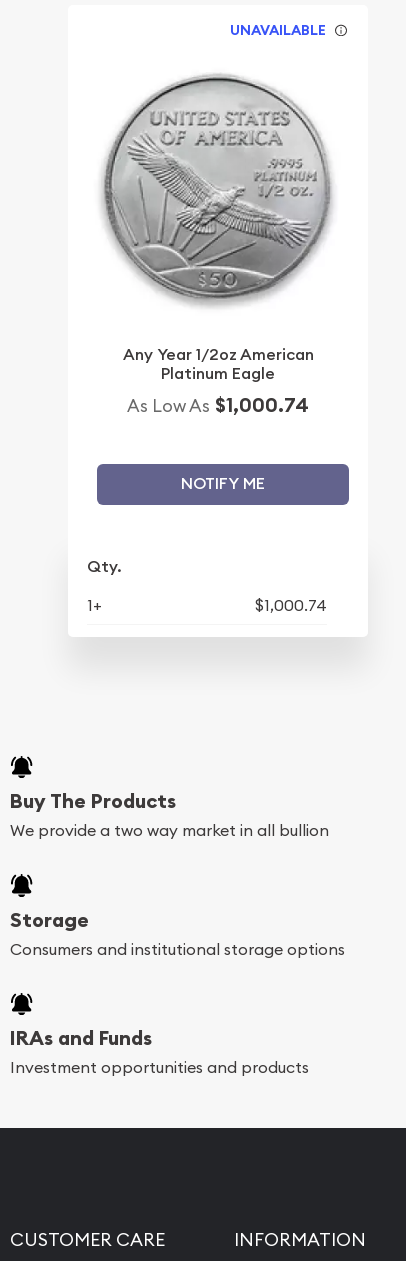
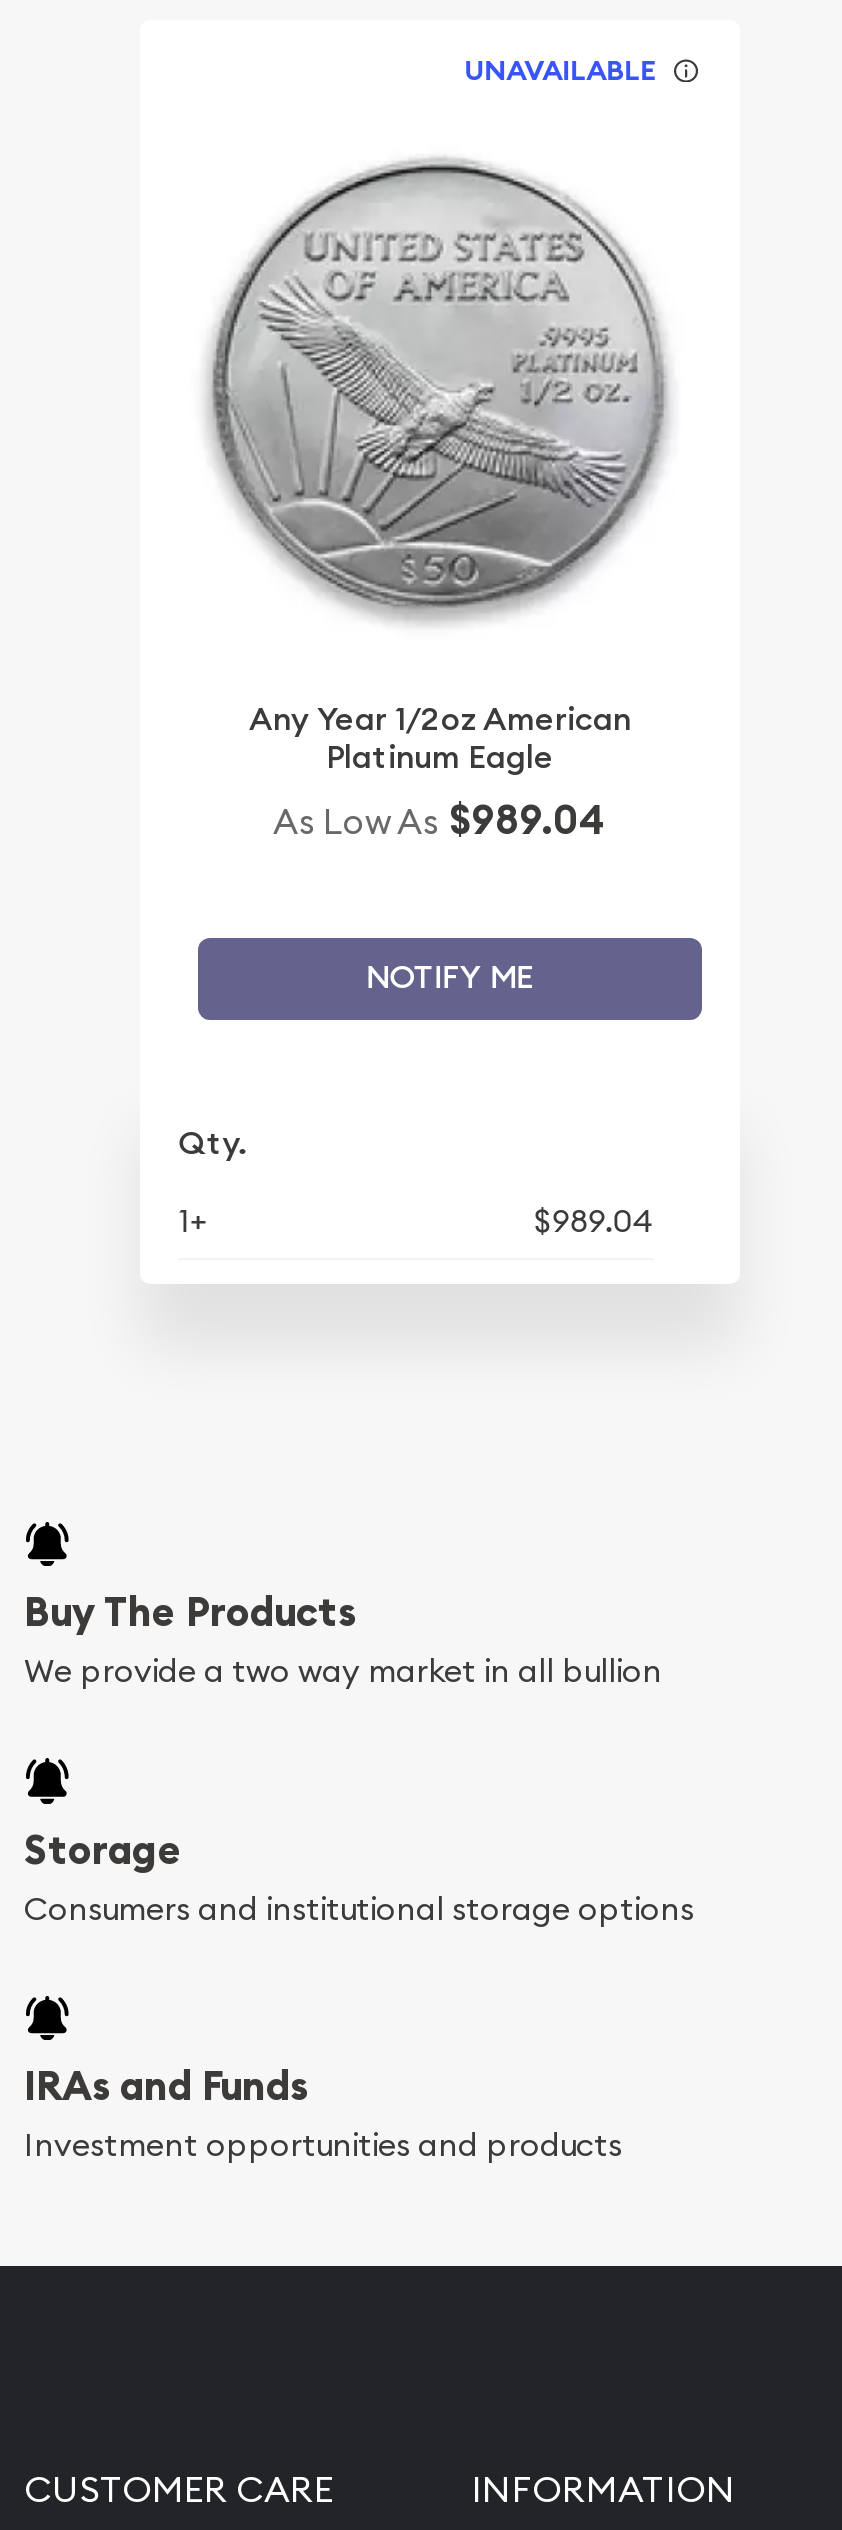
- As Low As $1,000.74
+ As Low As $989.04

- $1,000.74
+ $989.04
